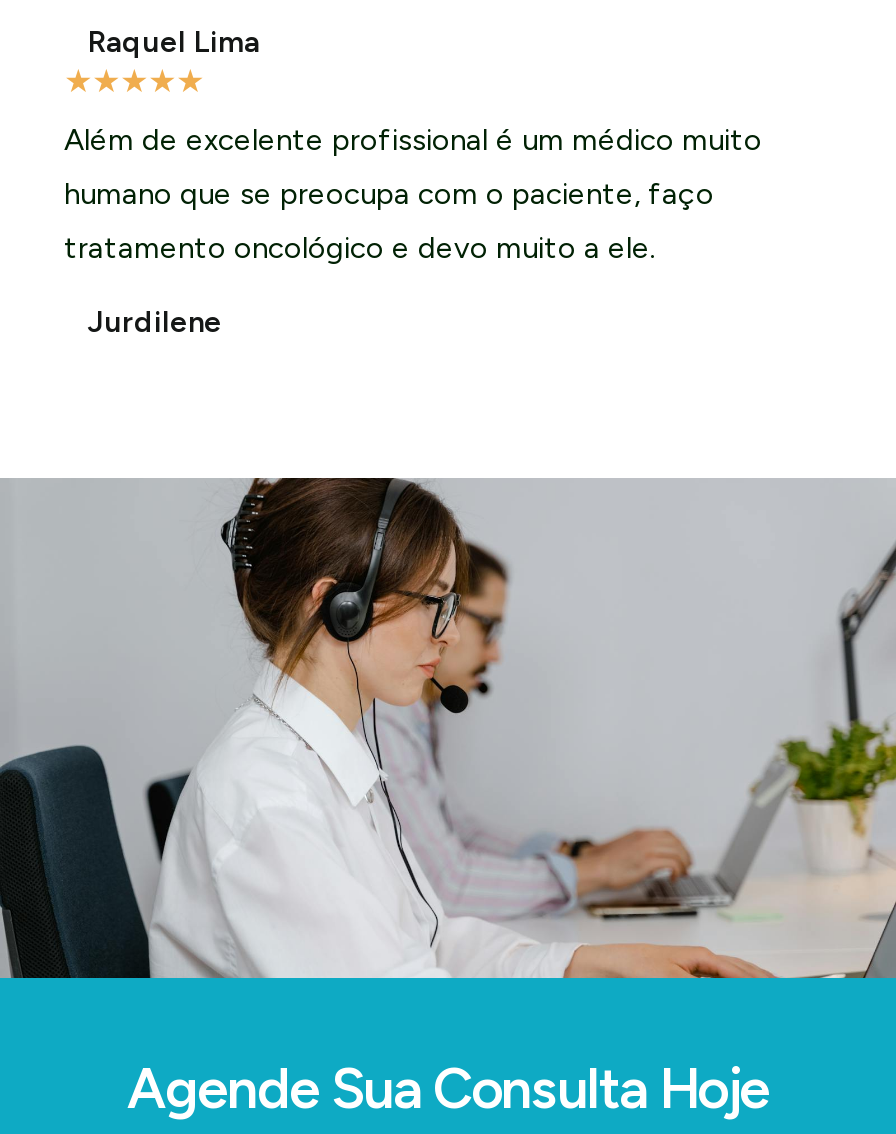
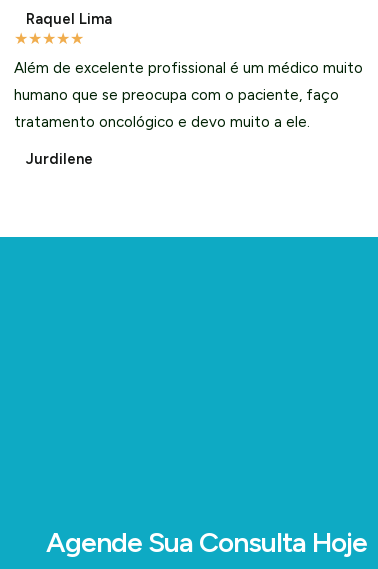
- [image]
